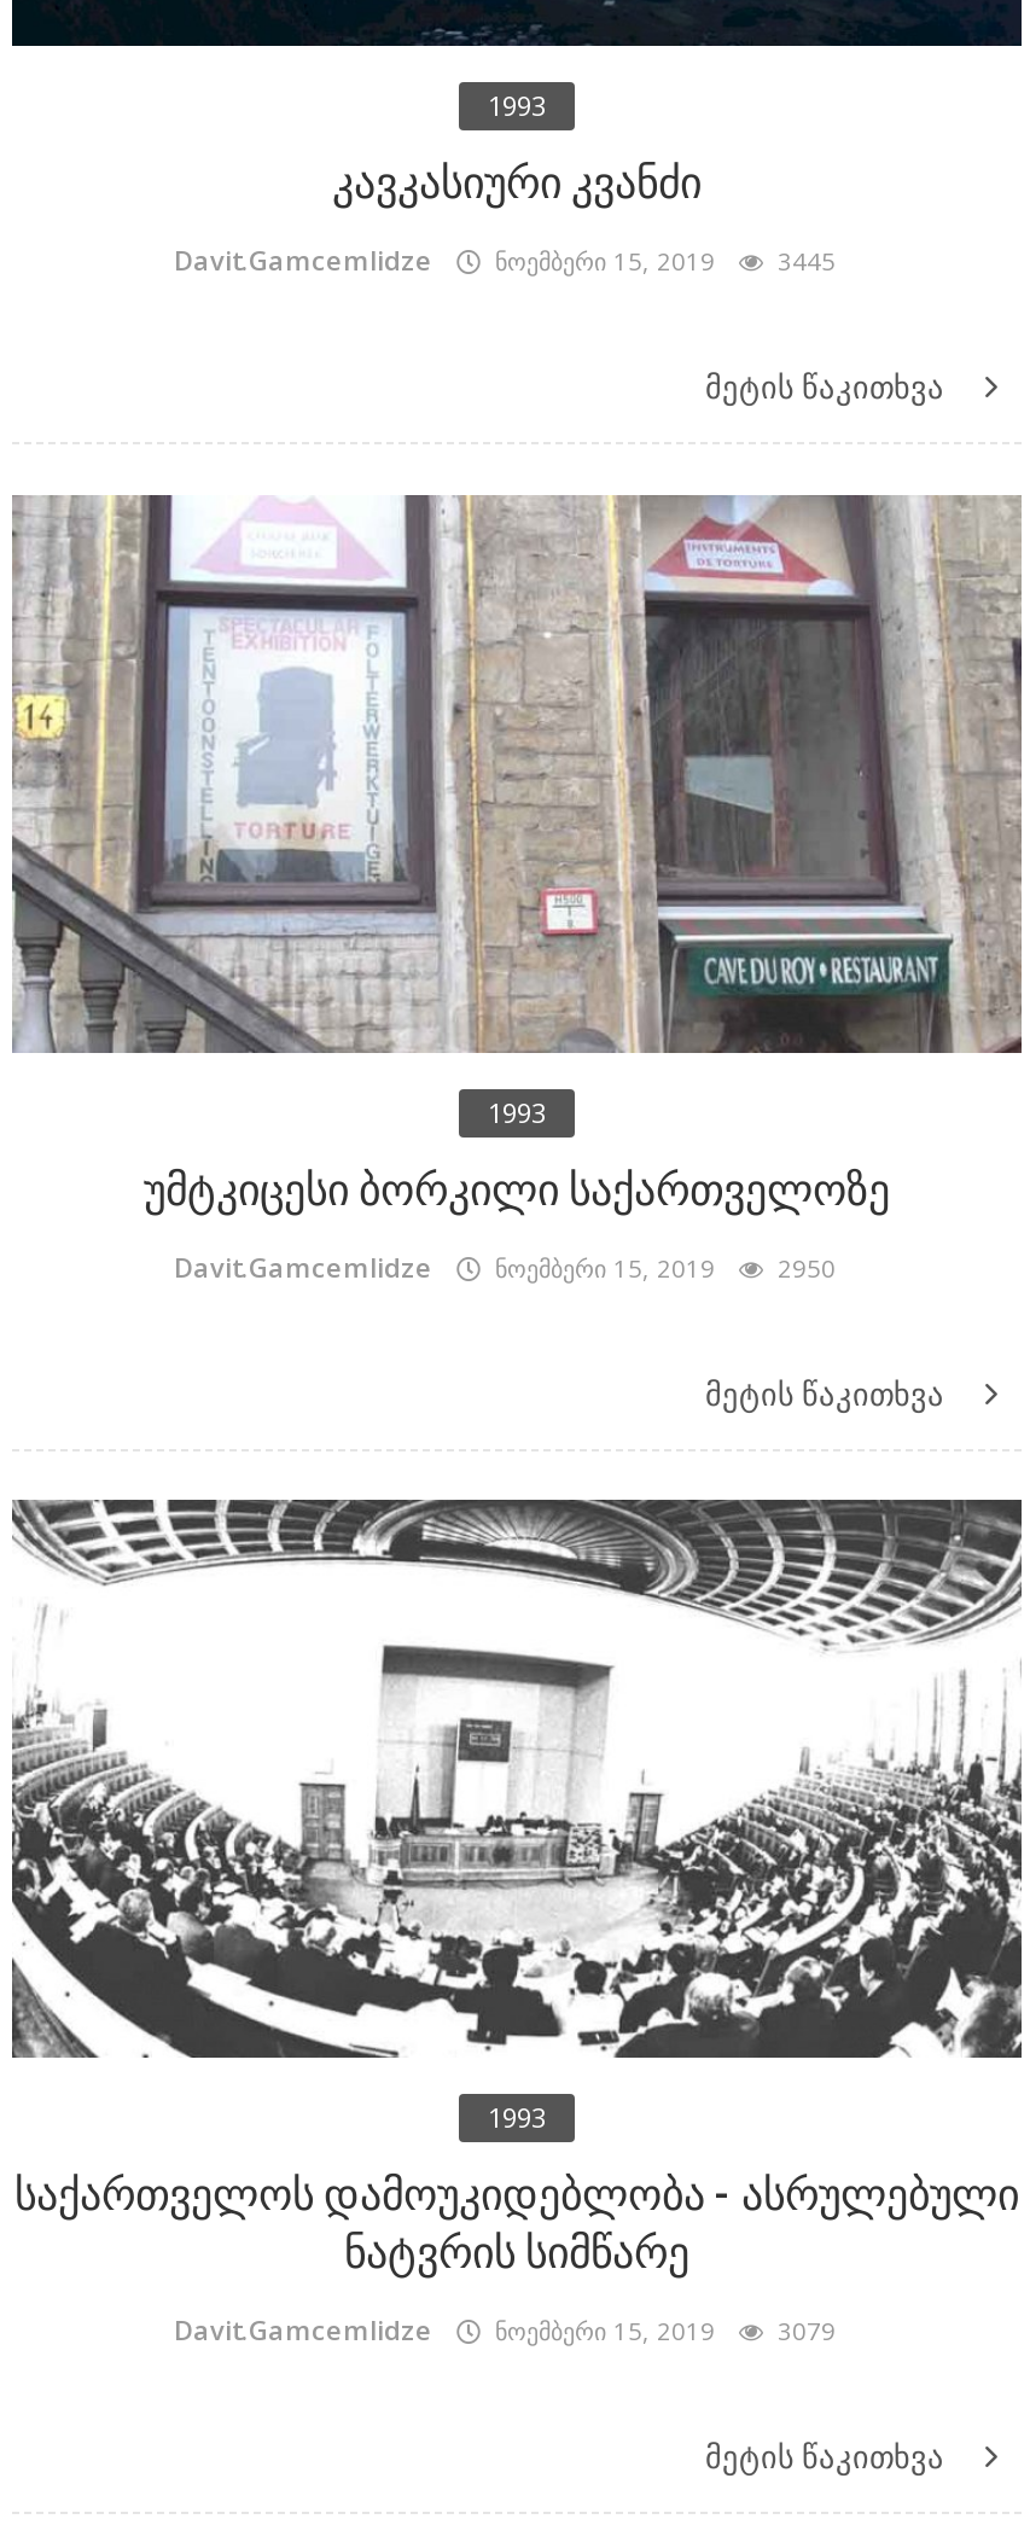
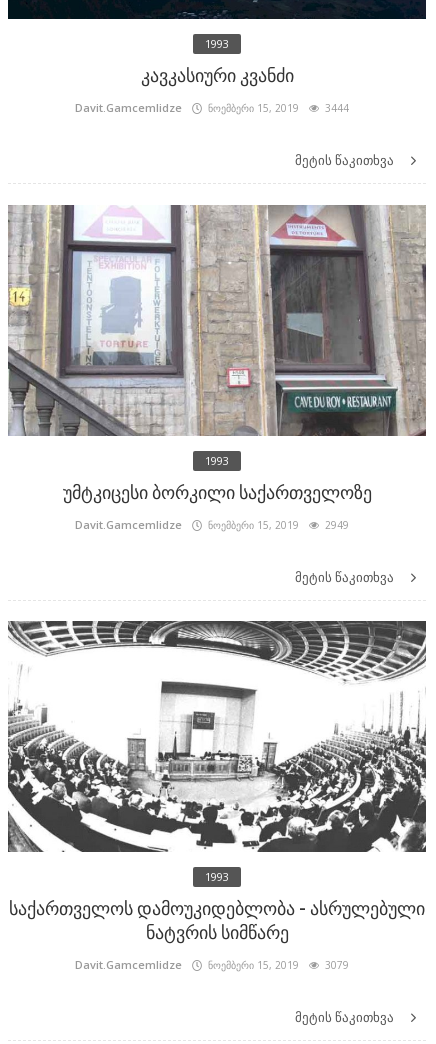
- Davit.Gamcemlidze ნოემბერი 15, 2019 3445
+ Davit.Gamcemlidze ნოემბერი 15, 2019 3444

- Davit.Gamcemlidze ნოემბერი 15, 2019 2950
+ Davit.Gamcemlidze ნოემბერი 15, 2019 2949
